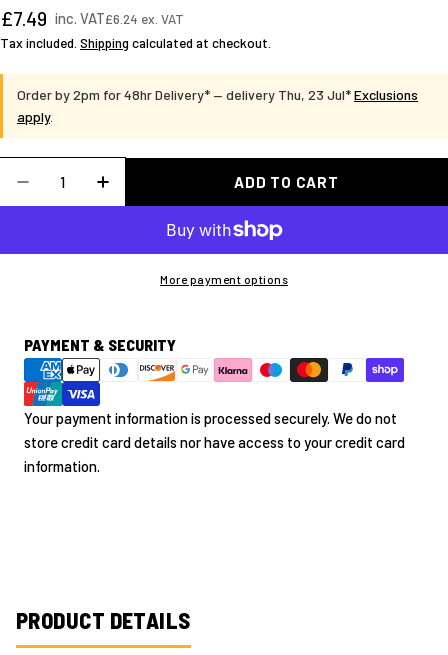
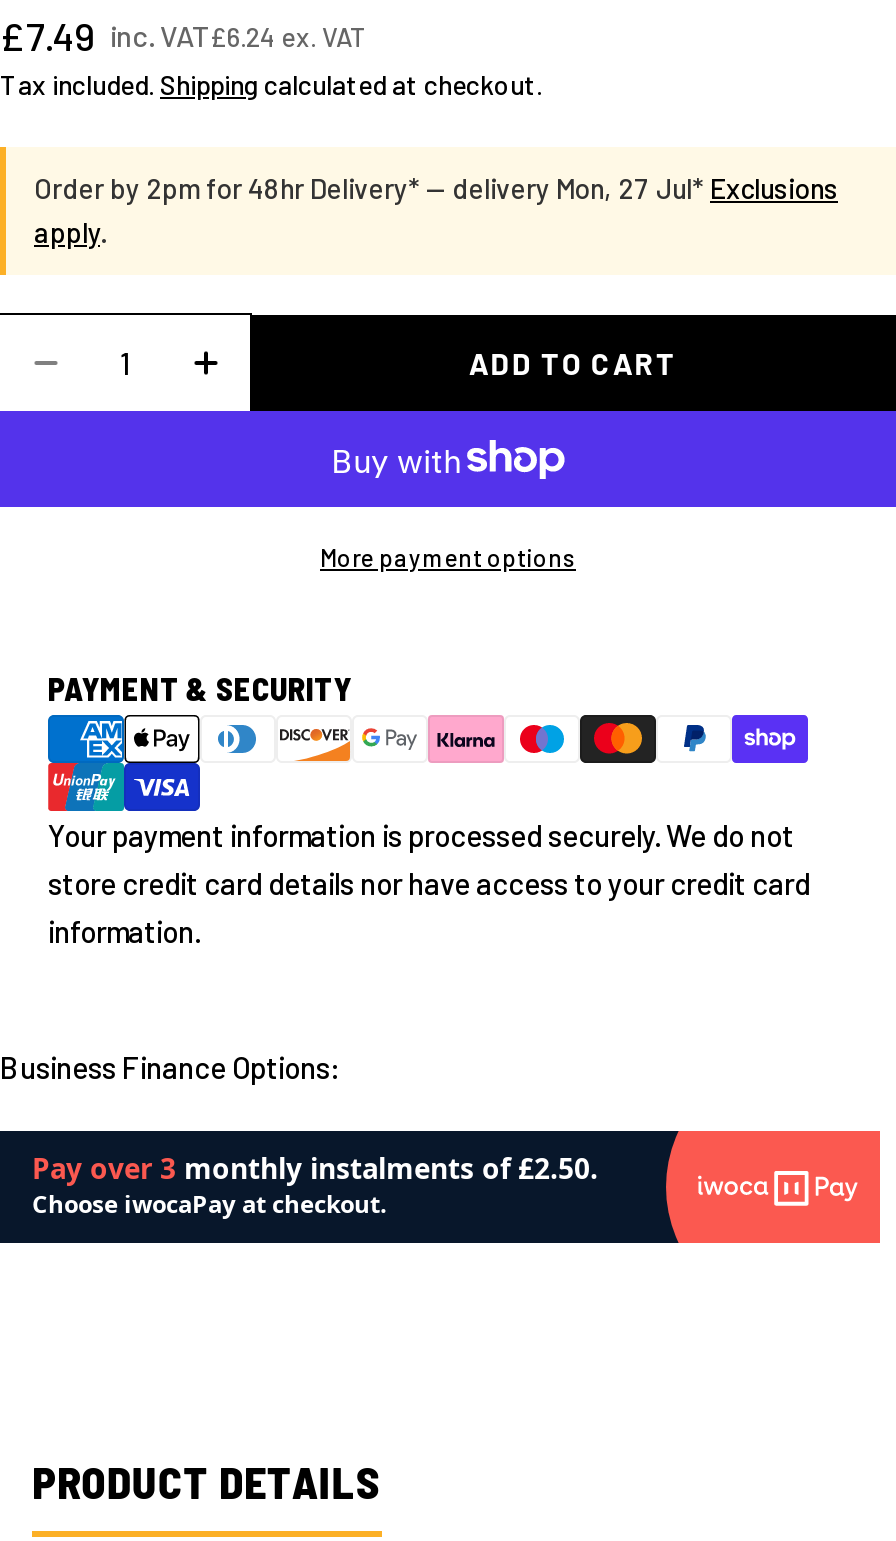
- Order by 2pm for 48hr Delivery* — delivery Thu, 23 Jul* Exclusions
+ Order by 2pm for 48hr Delivery* — delivery Mon, 27 Jul* Exclusions

+ Business Finance Options:

+ [image]
